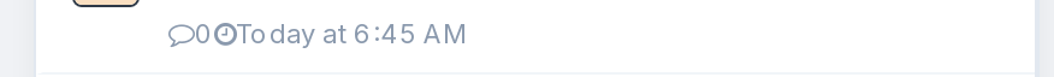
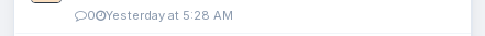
- Today at 6:45 AM
+ Yesterday at 5:28 AM
